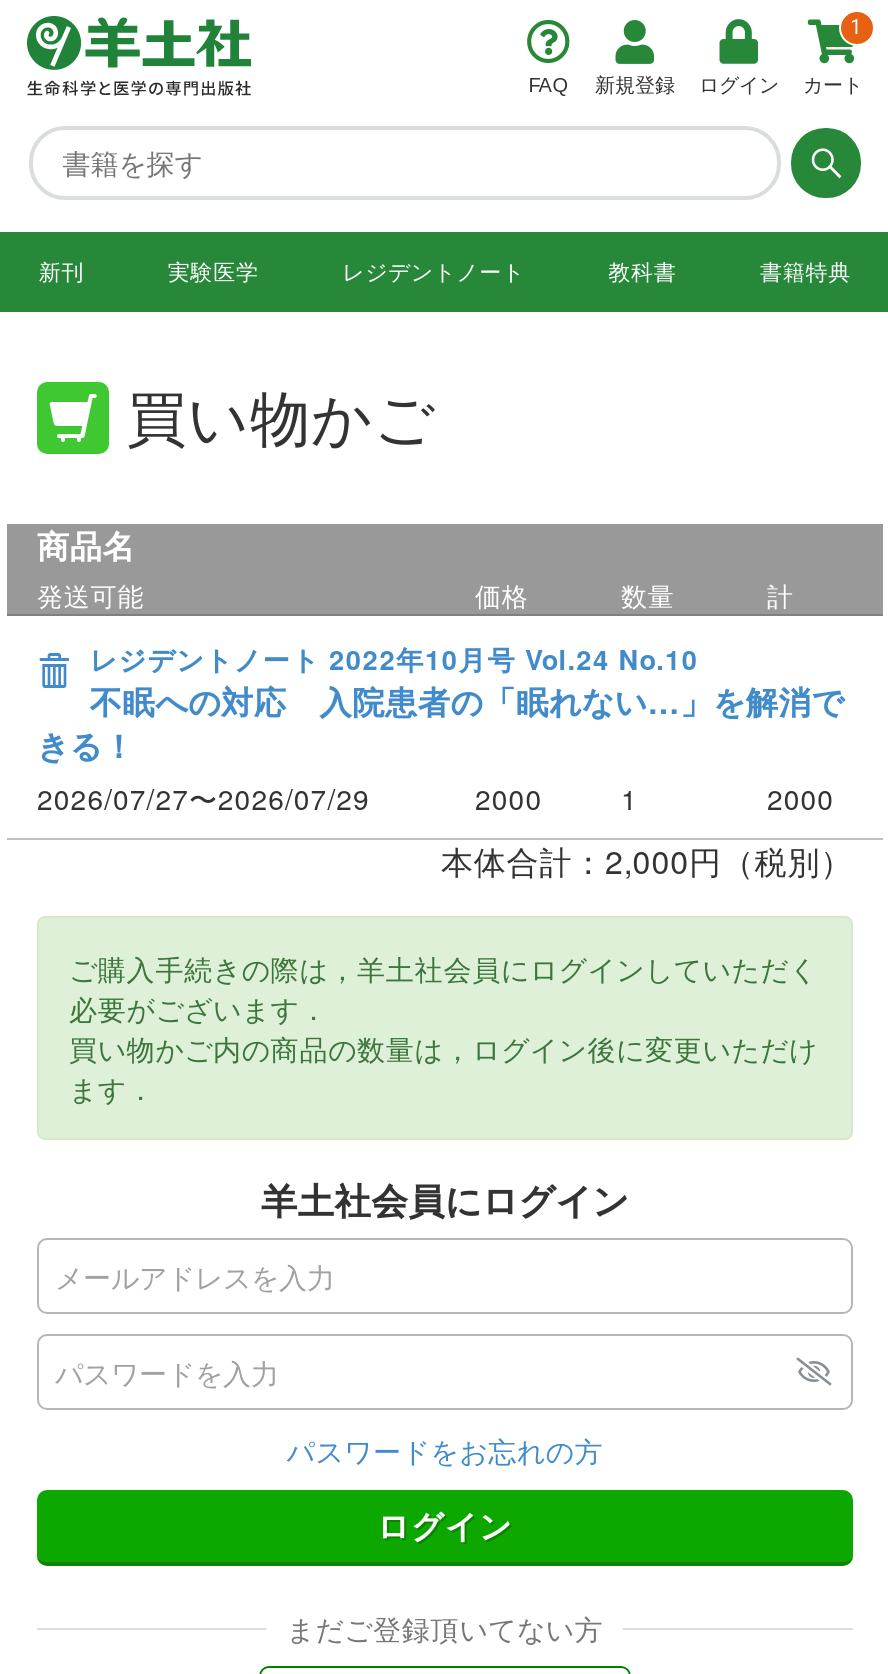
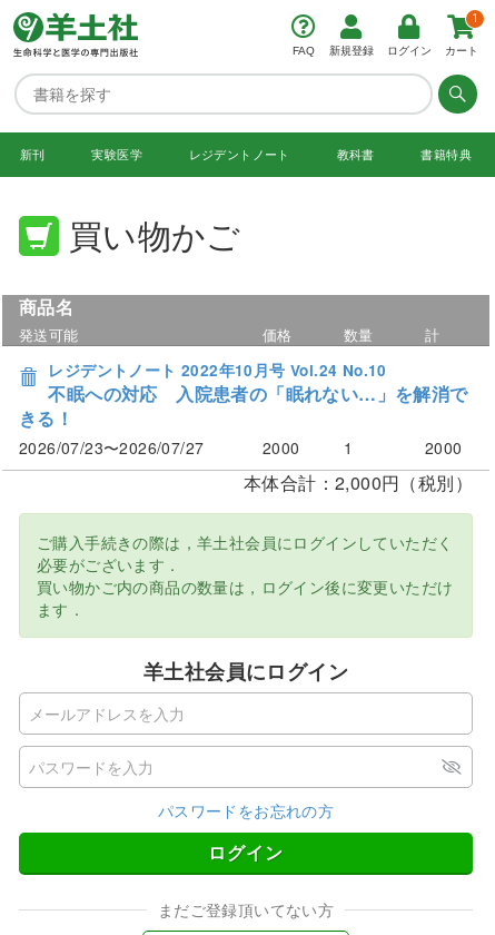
- 2026/07/27〜2026/07/29
+ 2026/07/23〜2026/07/27
